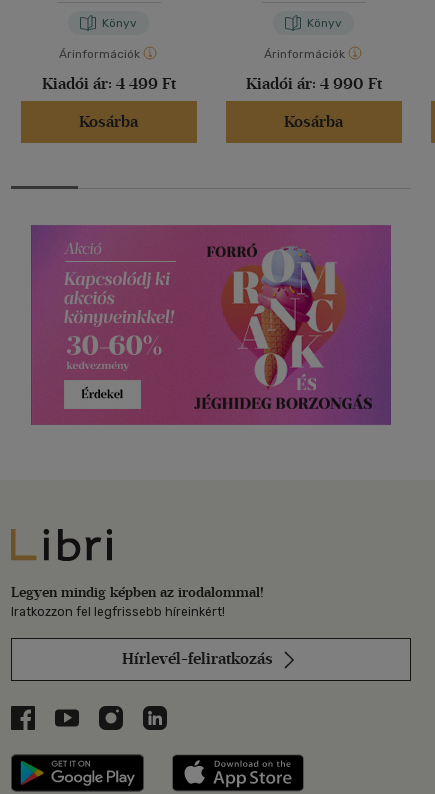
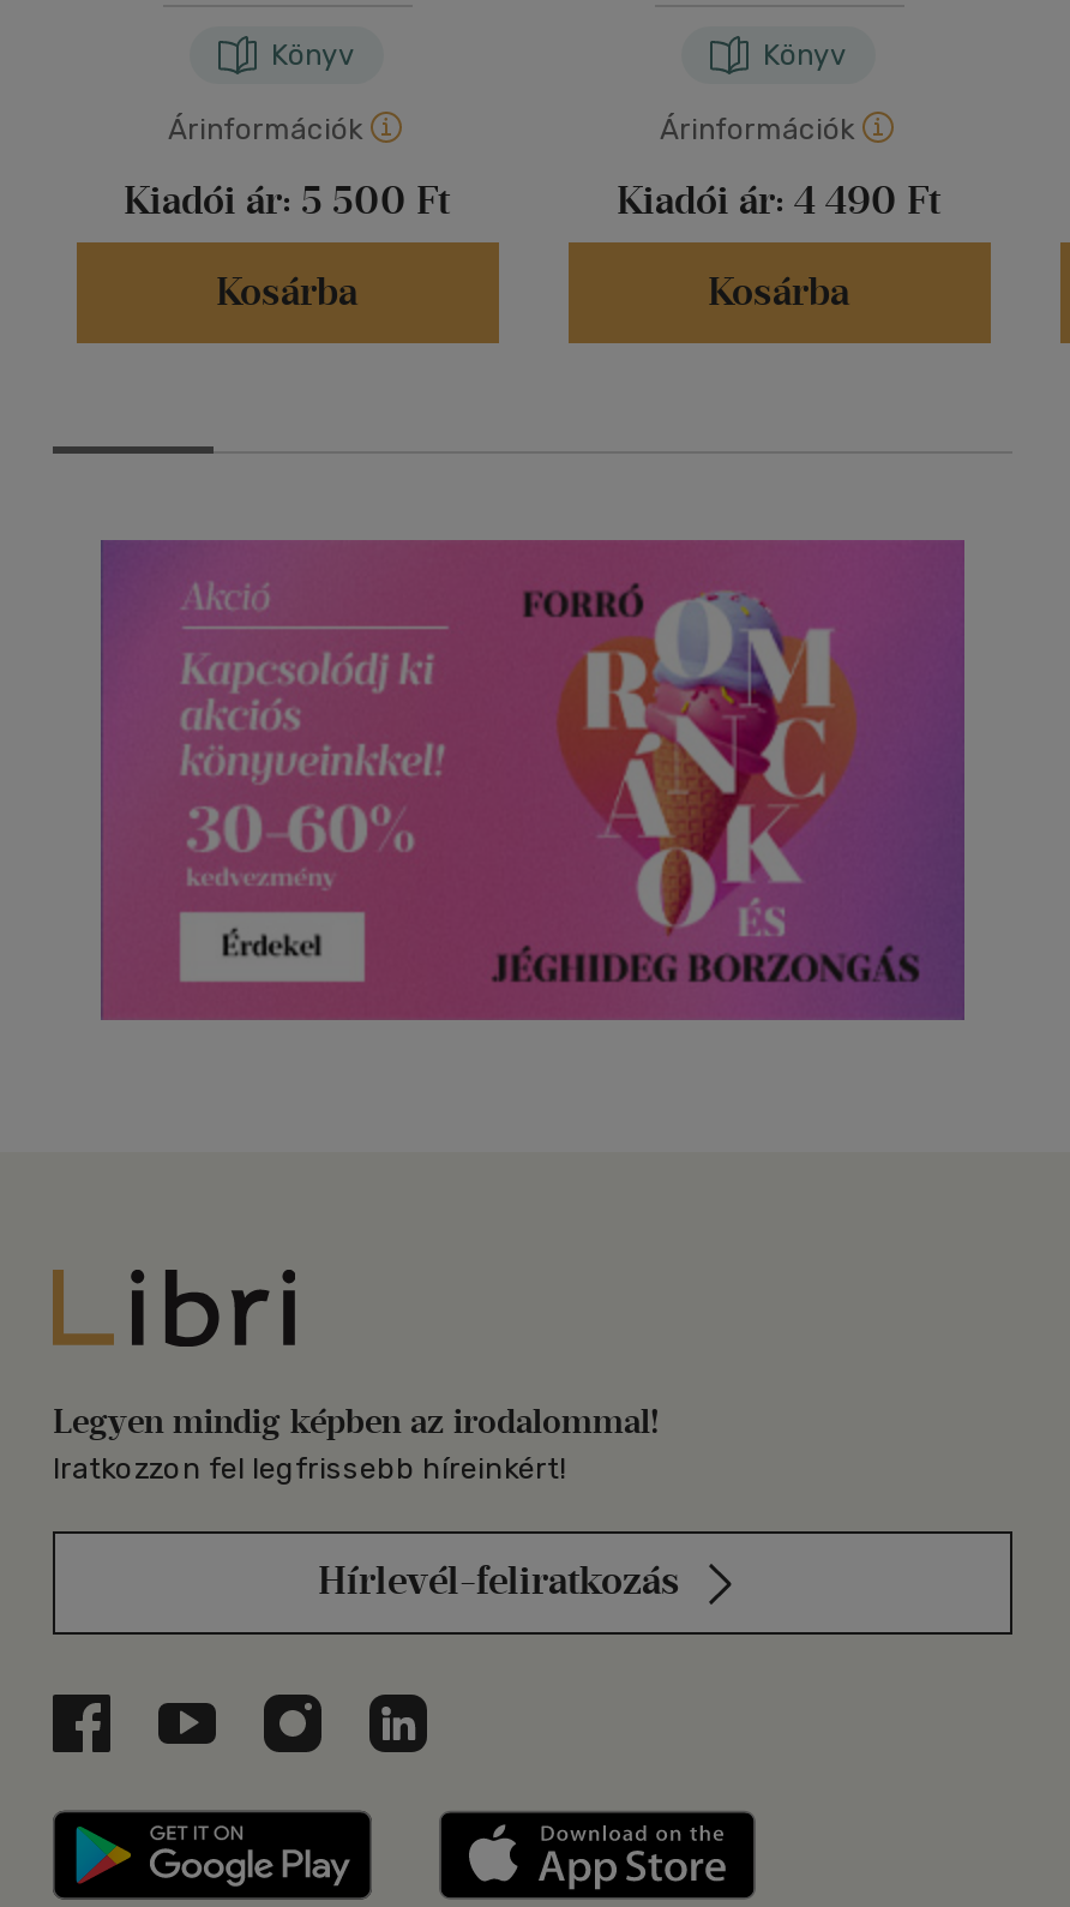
- Kiadói ár: 4 499 Ft
+ Kiadói ár: 5 500 Ft

- Kiadói ár: 4 990 Ft
+ Kiadói ár: 4 490 Ft
